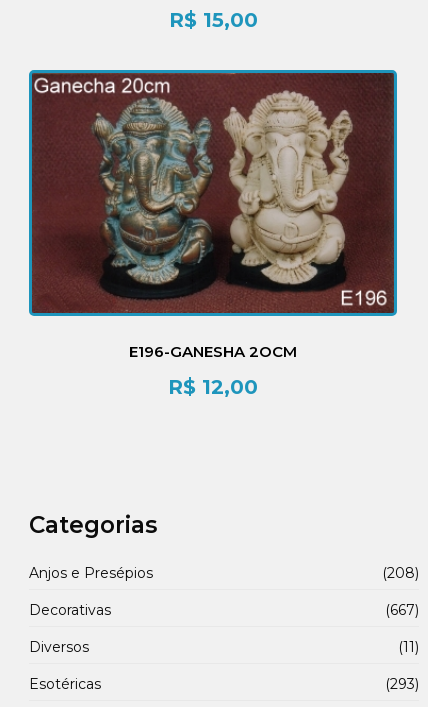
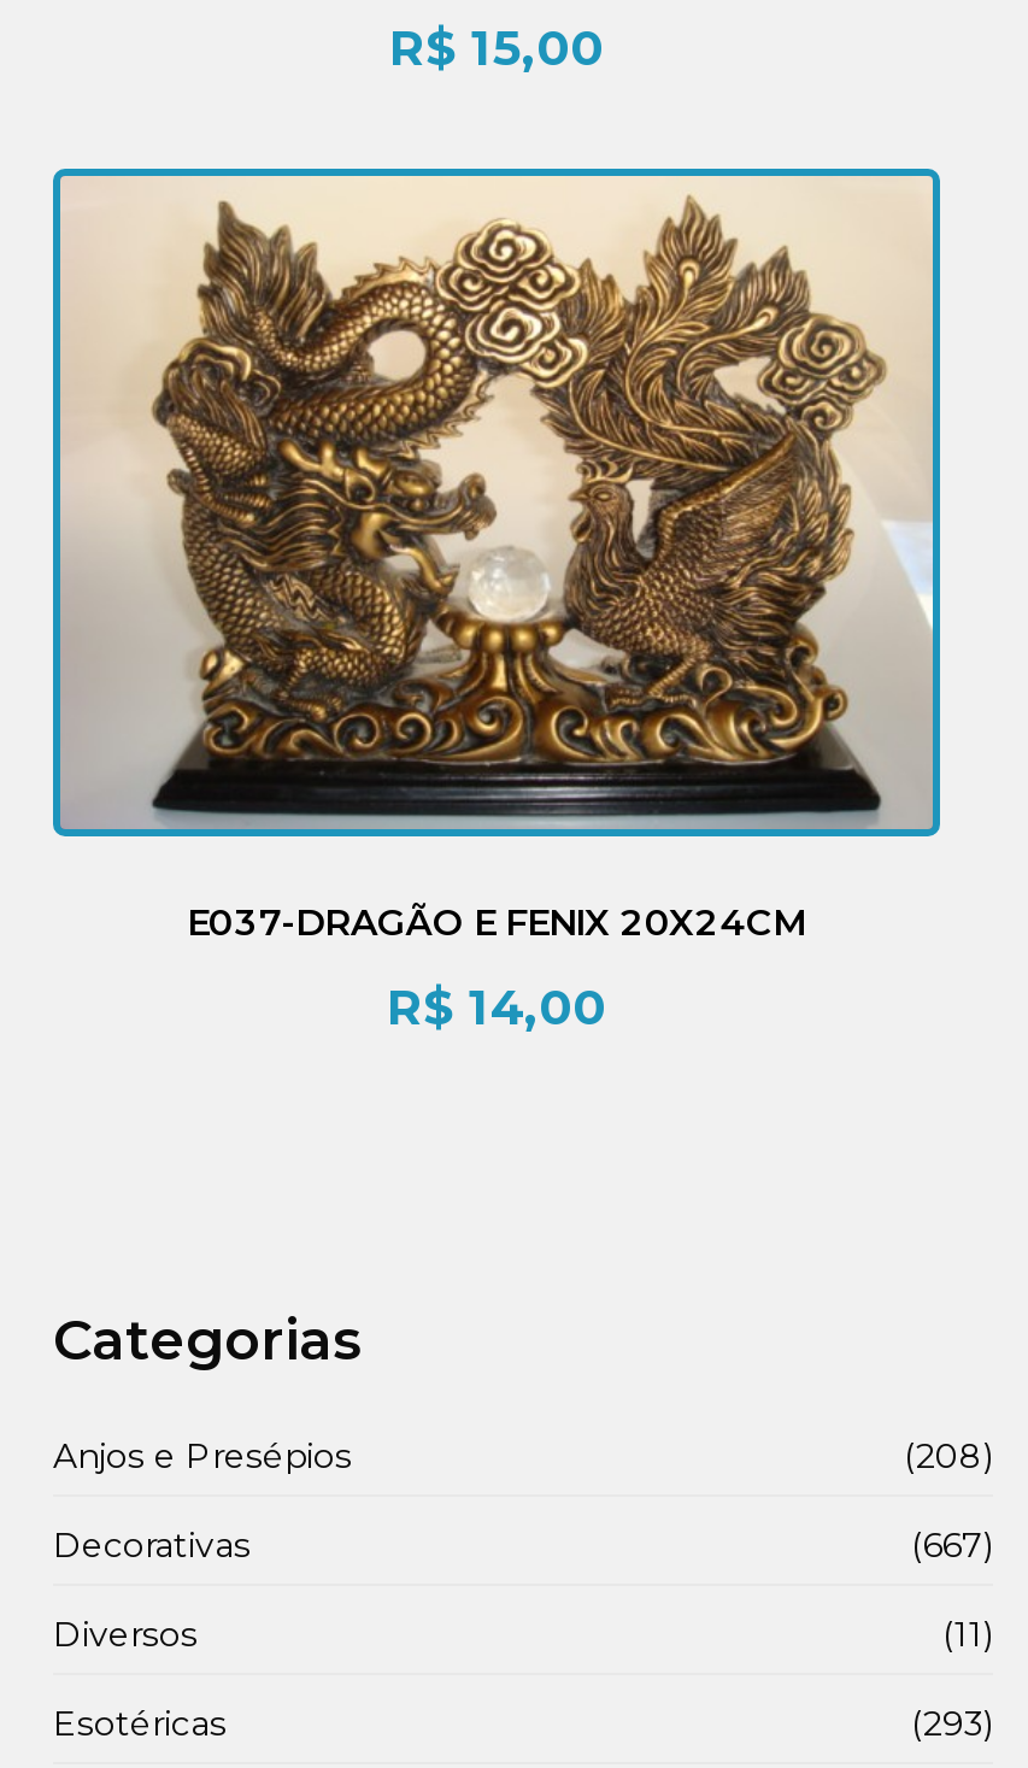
- [image]
- E196-GANESHA 2OCM
+ [image]
+ E037-DRAGÃO E FENIX 20X24CM

- R$12,00
+ R$14,00
